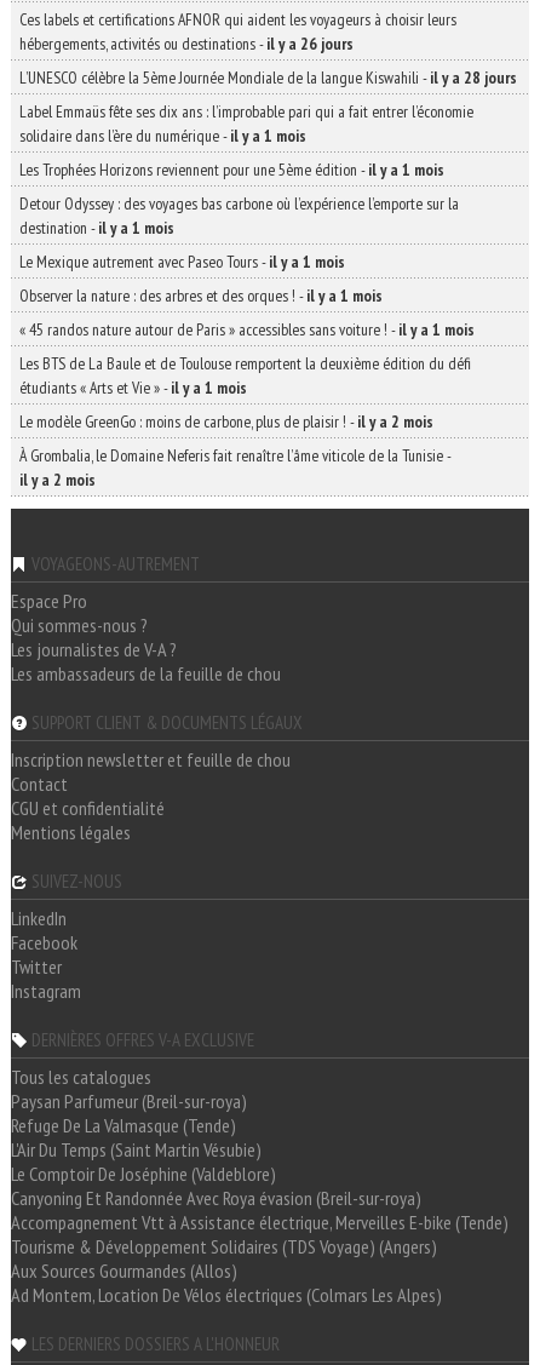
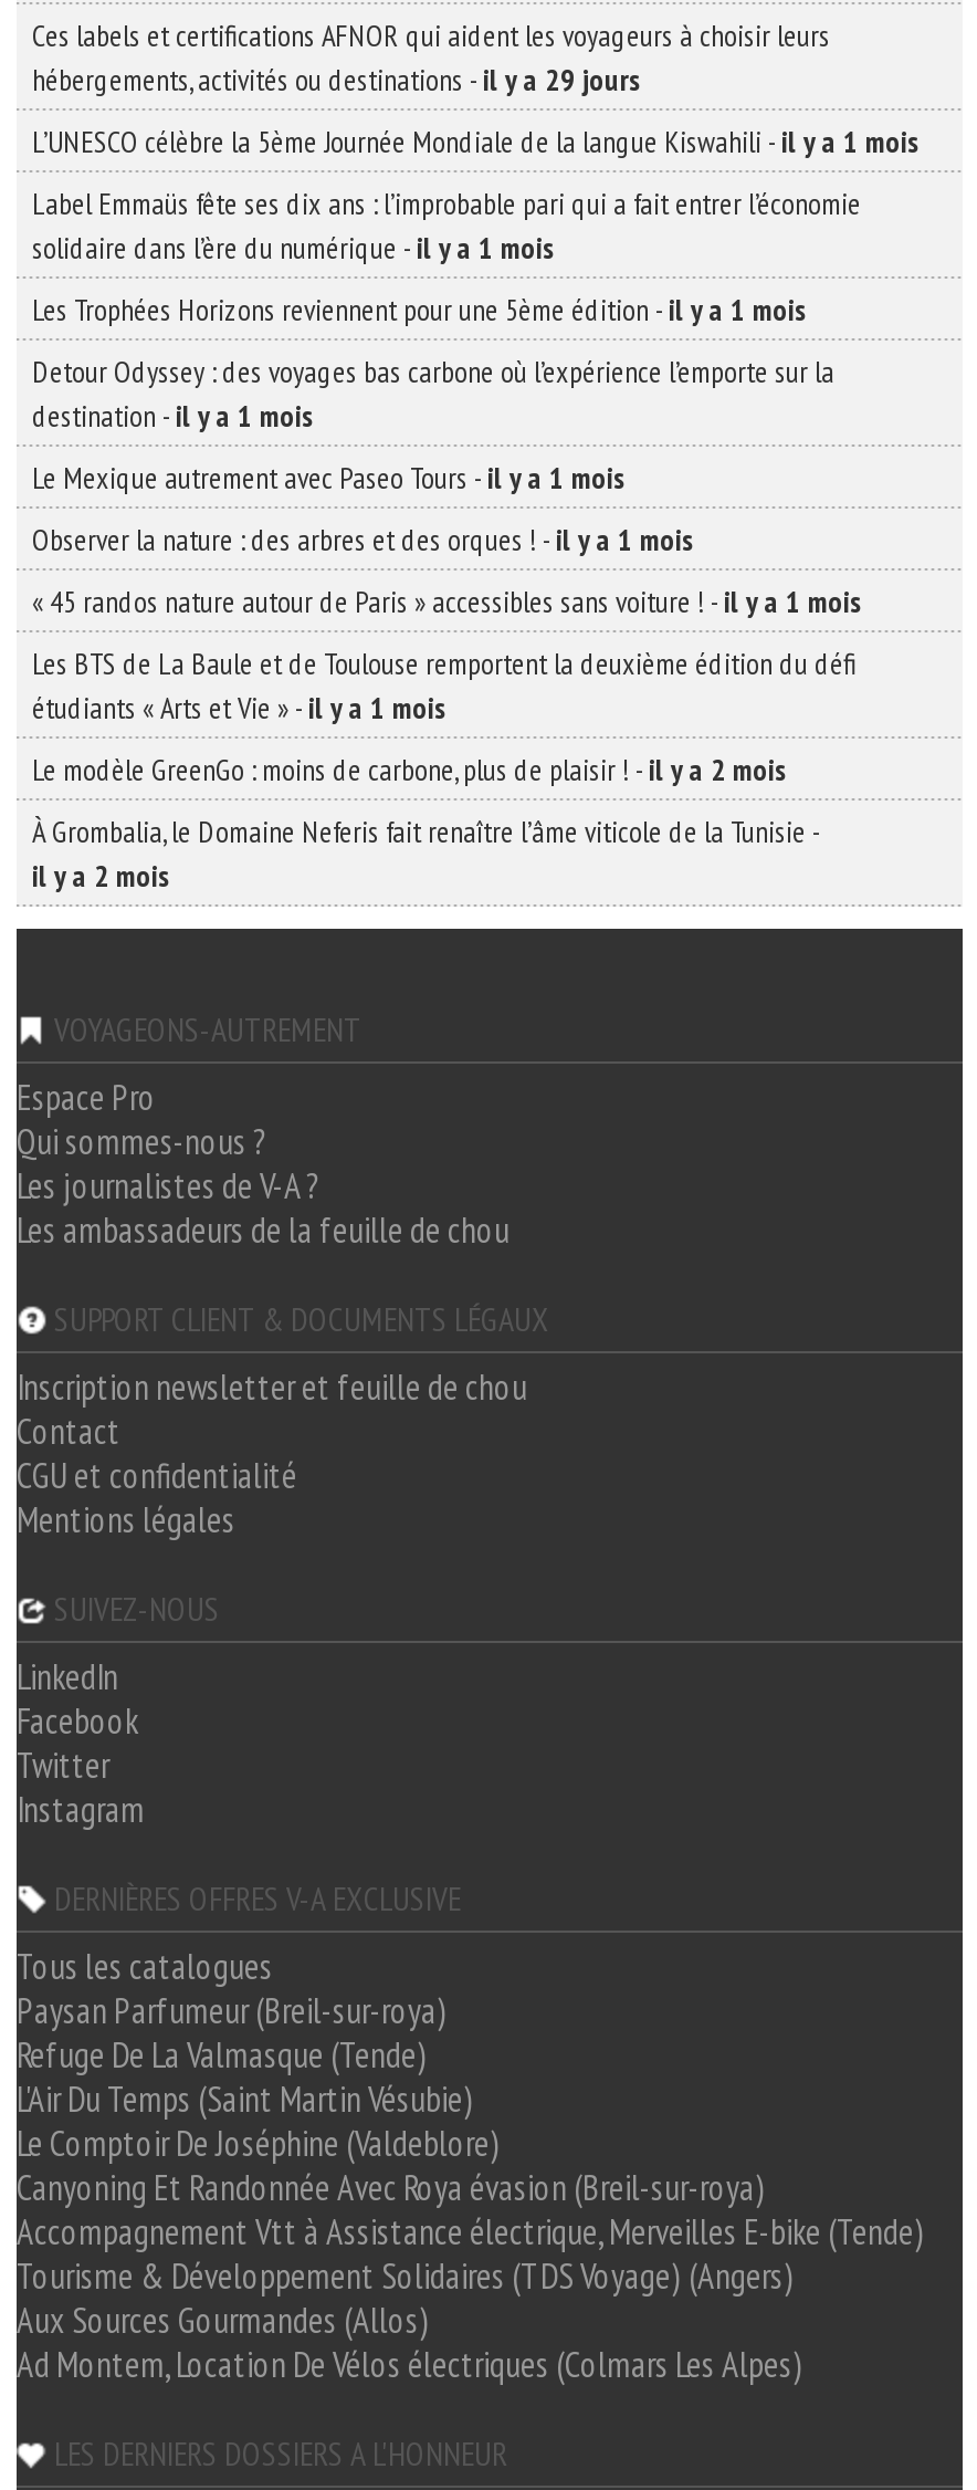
- hébergements, activités ou destinations - il y a 26 jours
+ hébergements, activités ou destinations - il y a 29 jours

- L’UNESCO célèbre la 5ème Journée Mondiale de la langue Kiswahili - il y a 28 jours
+ L’UNESCO célèbre la 5ème Journée Mondiale de la langue Kiswahili - il y a 1 mois
